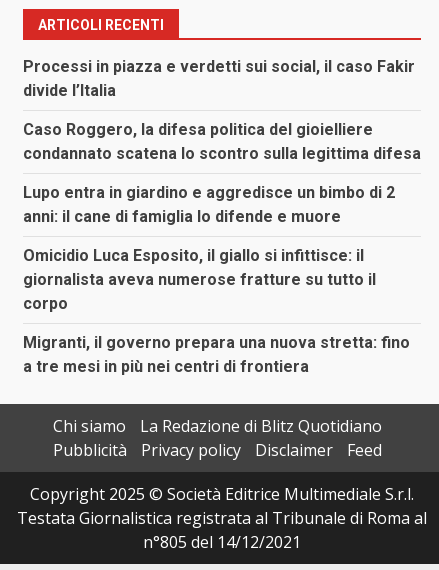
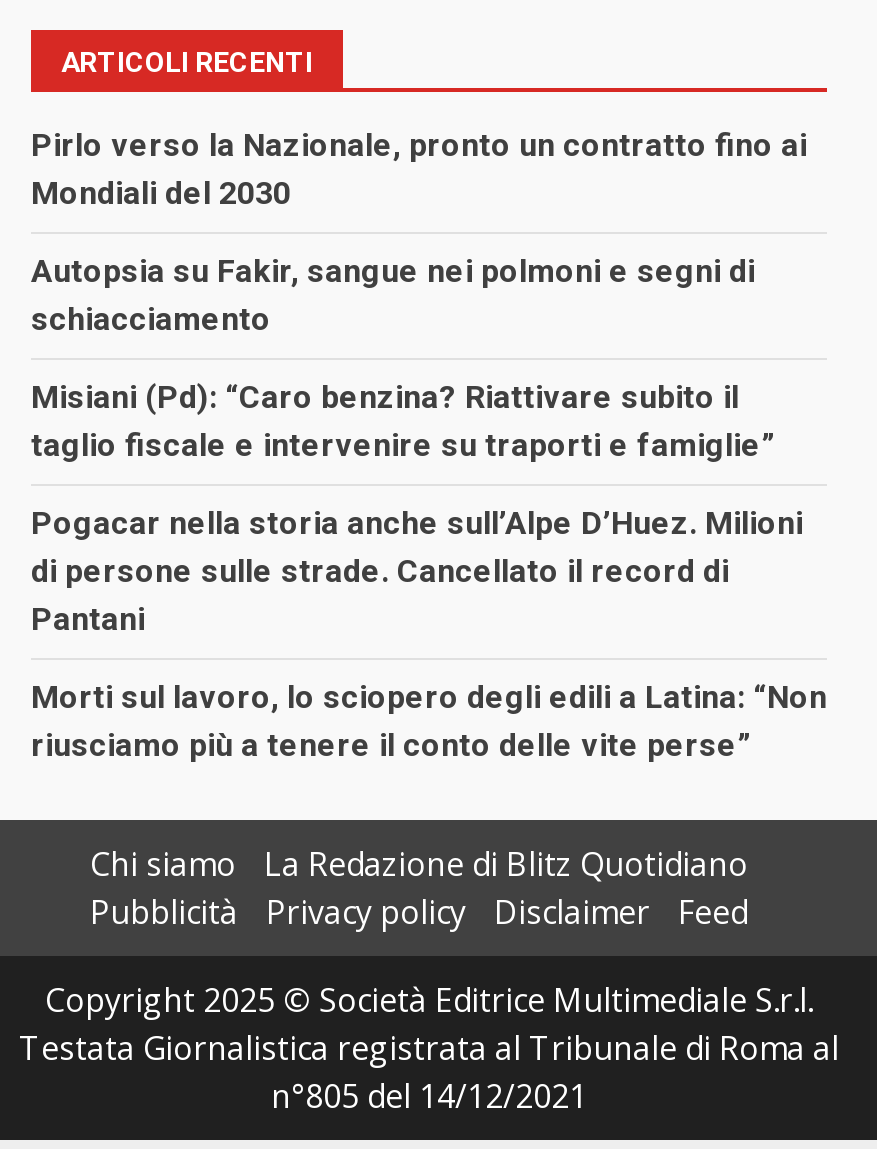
- Processi in piazza e verdetti sui social, il caso Fakir
- divide l’Italia
+ Pirlo verso la Nazionale, pronto un contratto fino ai
+ Mondiali del 2030

- Caso Roggero, la difesa politica del gioielliere
- condannato scatena lo scontro sulla legittima difesa
+ Autopsia su Fakir, sangue nei polmoni e segni di
+ schiacciamento

- Lupo entra in giardino e aggredisce un bimbo di 2
- anni: il cane di famiglia lo difende e muore
+ Misiani (Pd): “Caro benzina? Riattivare subito il
+ taglio fiscale e intervenire su traporti e famiglie”

- Omicidio Luca Esposito, il giallo si infittisce: il
- giornalista aveva numerose fratture su tutto il
- corpo
+ Pogacar nella storia anche sull’Alpe D’Huez. Milioni
+ di persone sulle strade. Cancellato il record di
+ Pantani

- Migranti, il governo prepara una nuova stretta: fino
- a tre mesi in più nei centri di frontiera
+ Morti sul lavoro, lo sciopero degli edili a Latina: “Non
+ riusciamo più a tenere il conto delle vite perse”
